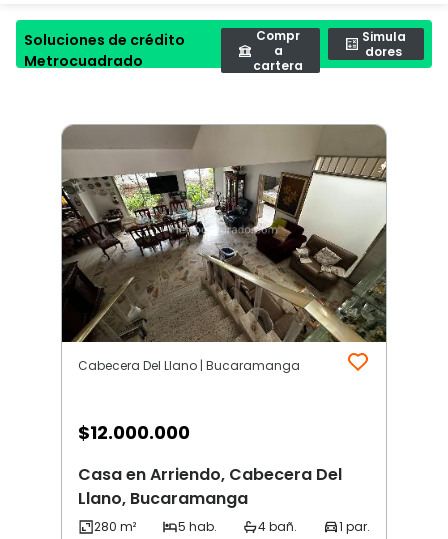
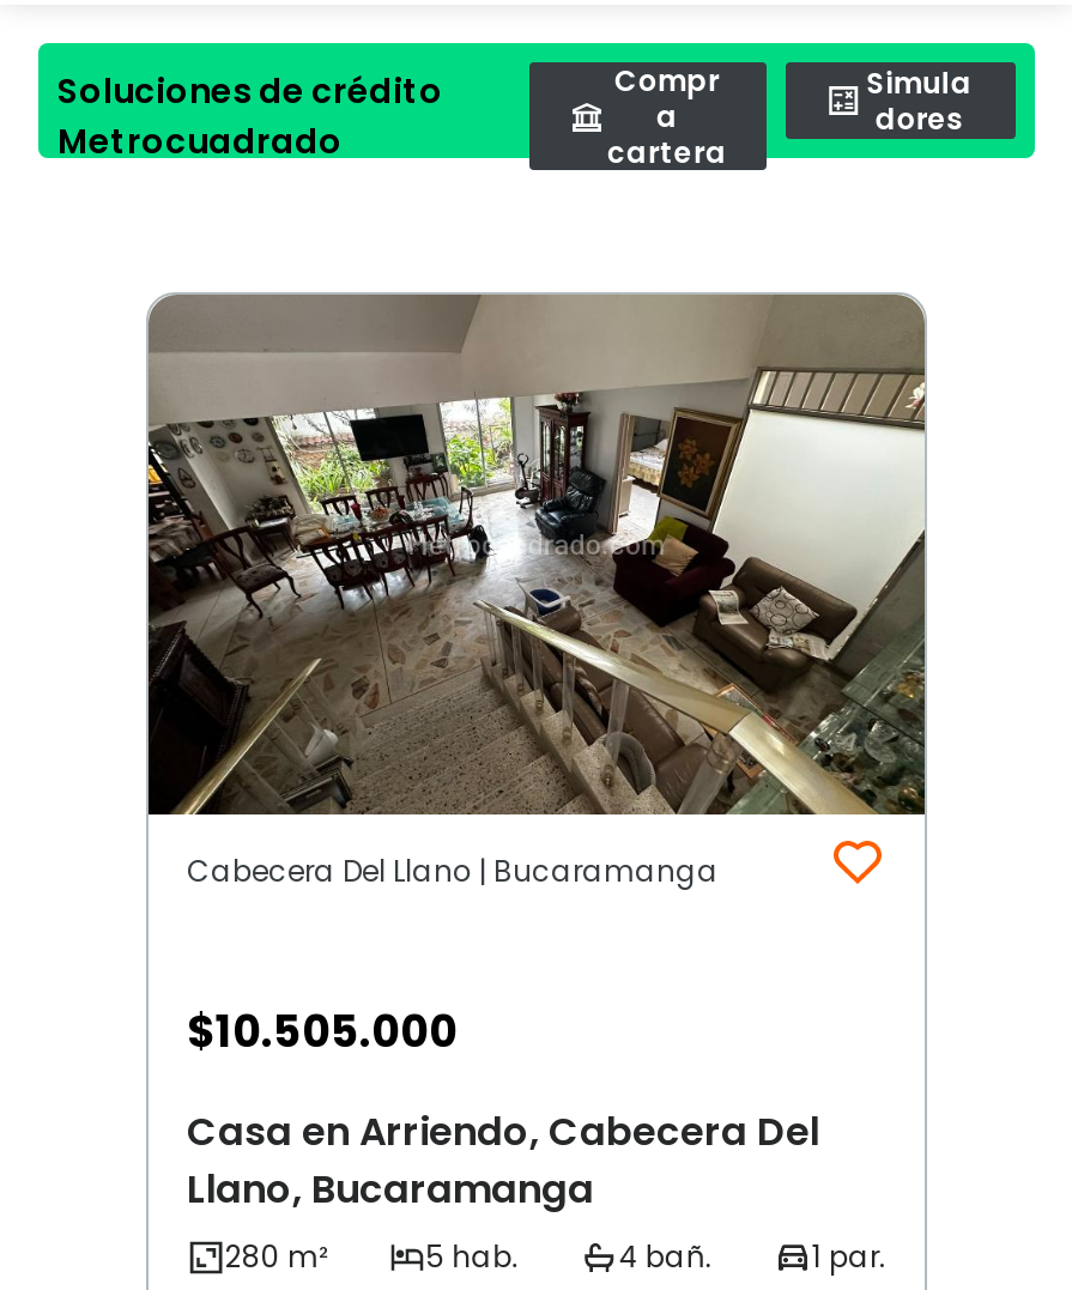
- $12.000.000
+ $10.505.000
